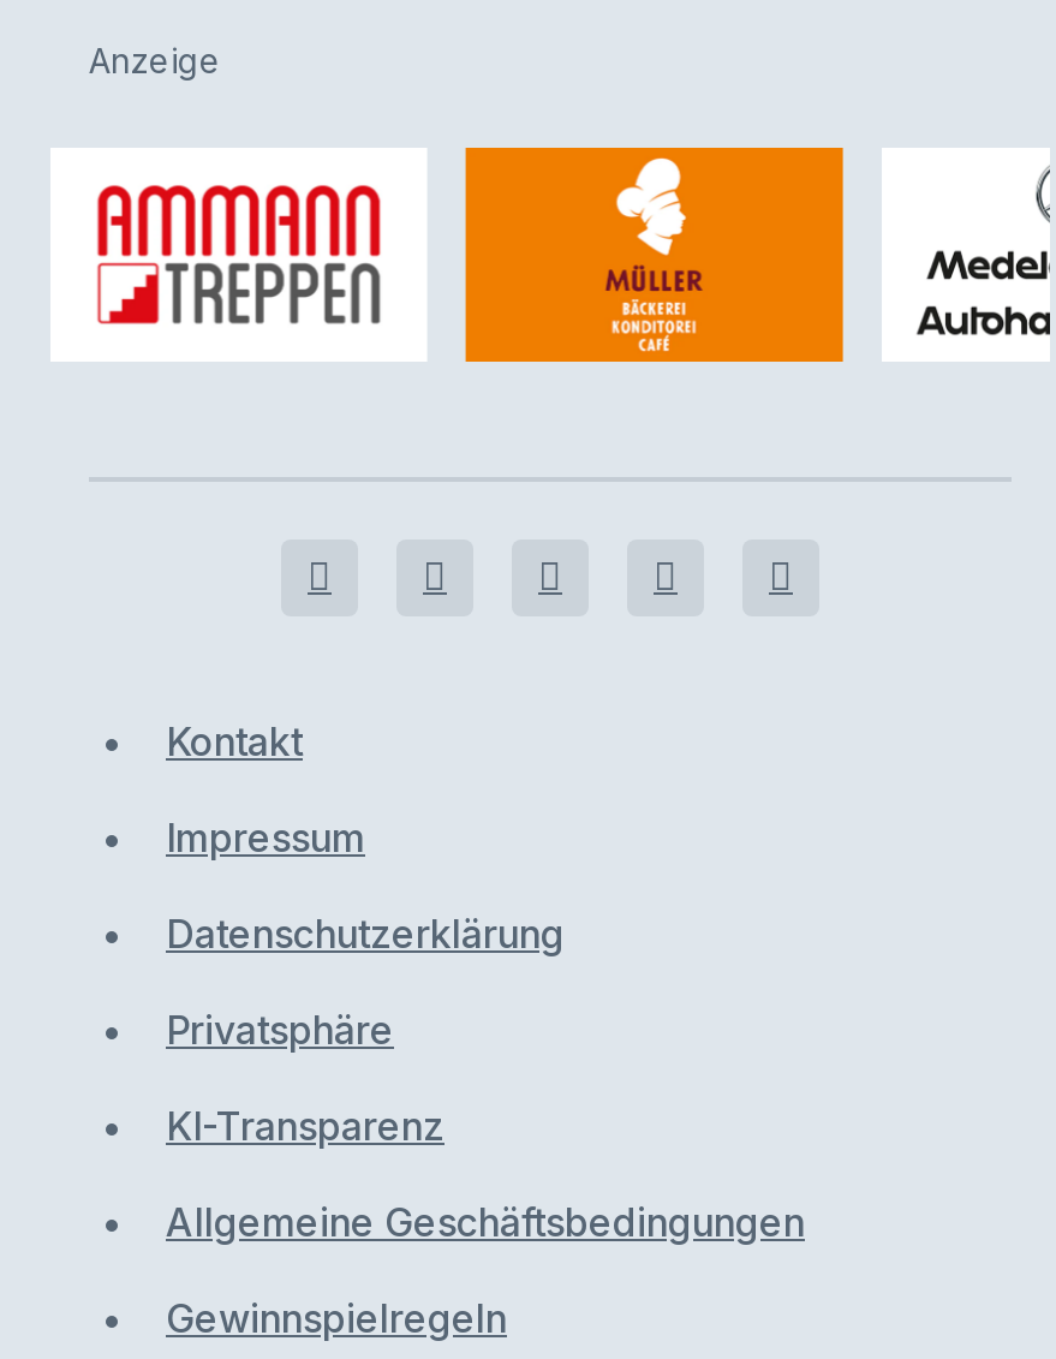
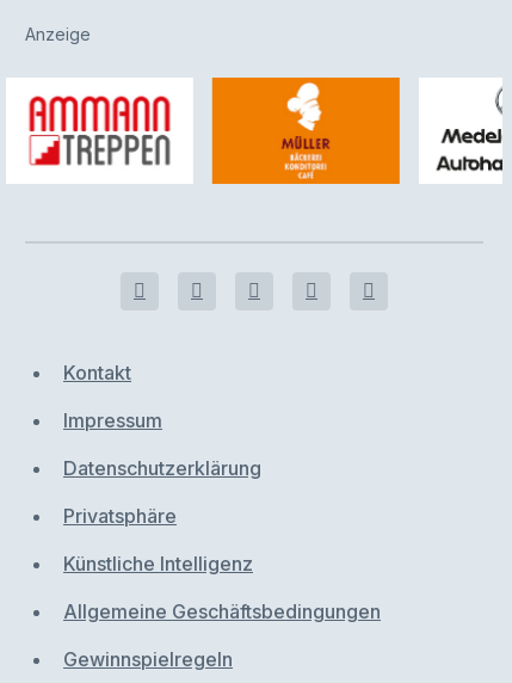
- KI-Transparenz
+ Künstliche Intelligenz
